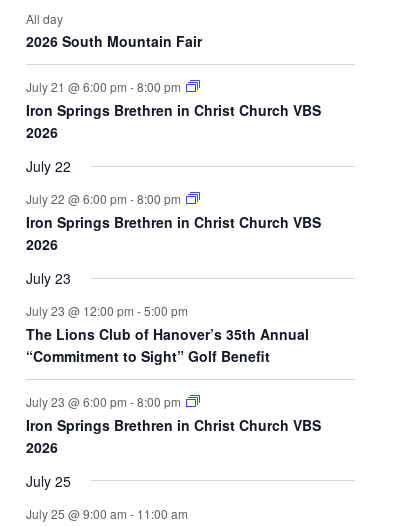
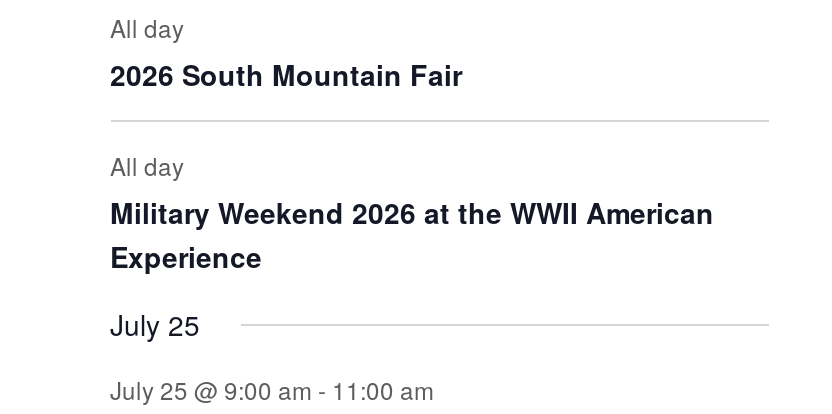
- July 21 @ 6:00 pm - 8:00 pm
- Iron Springs Brethren in Christ Church VBS
- 2026
- July 22
- July 22 @ 6:00 pm - 8:00 pm
- Iron Springs Brethren in Christ Church VBS
- 2026
- July 23
- July 23 @ 12:00 pm - 5:00 pm
- The Lions Club of Hanover’s 35th Annual
- “Commitment to Sight” Golf Benefit
- July 23 @ 6:00 pm - 8:00 pm
- Iron Springs Brethren in Christ Church VBS
- 2026
+ All day
+ Military Weekend 2026 at the WWII American
+ Experience
